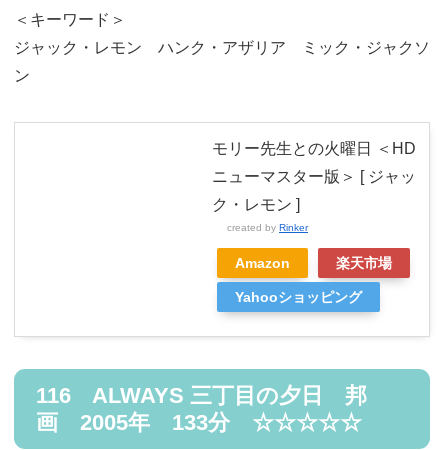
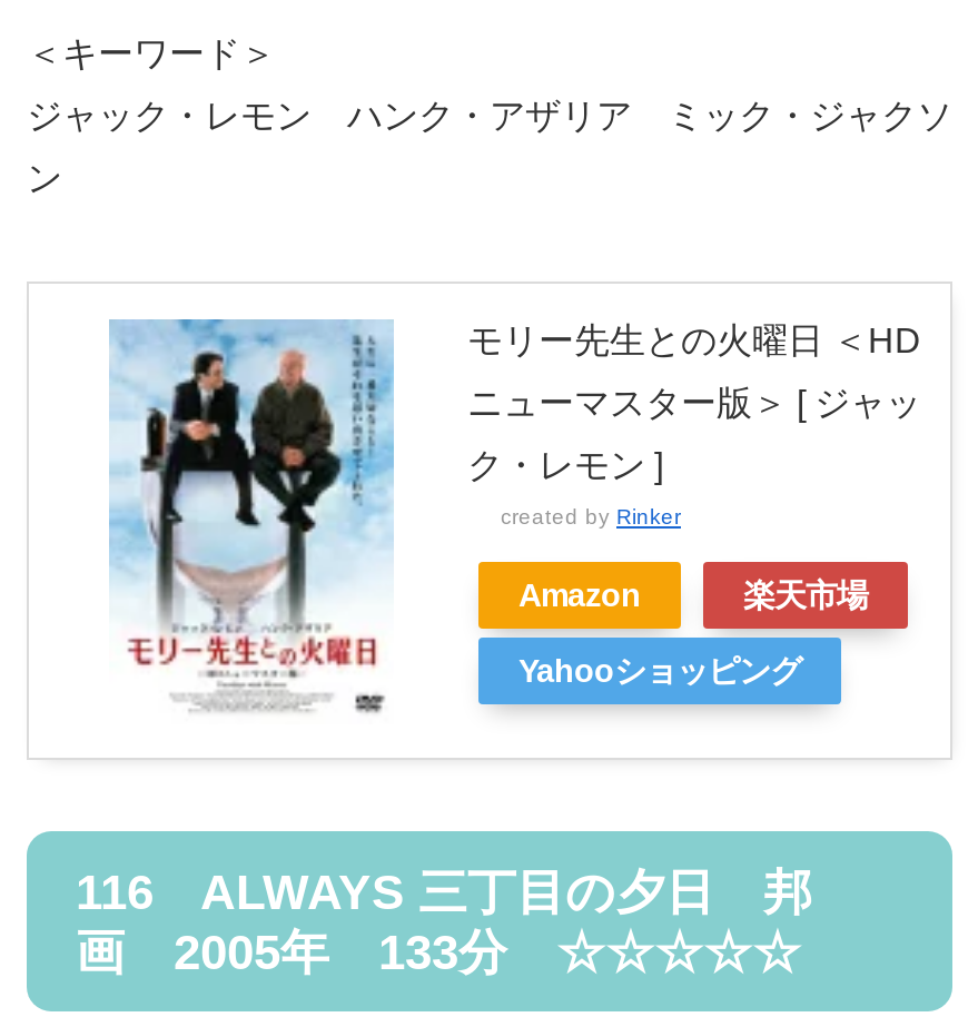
+ [image]
